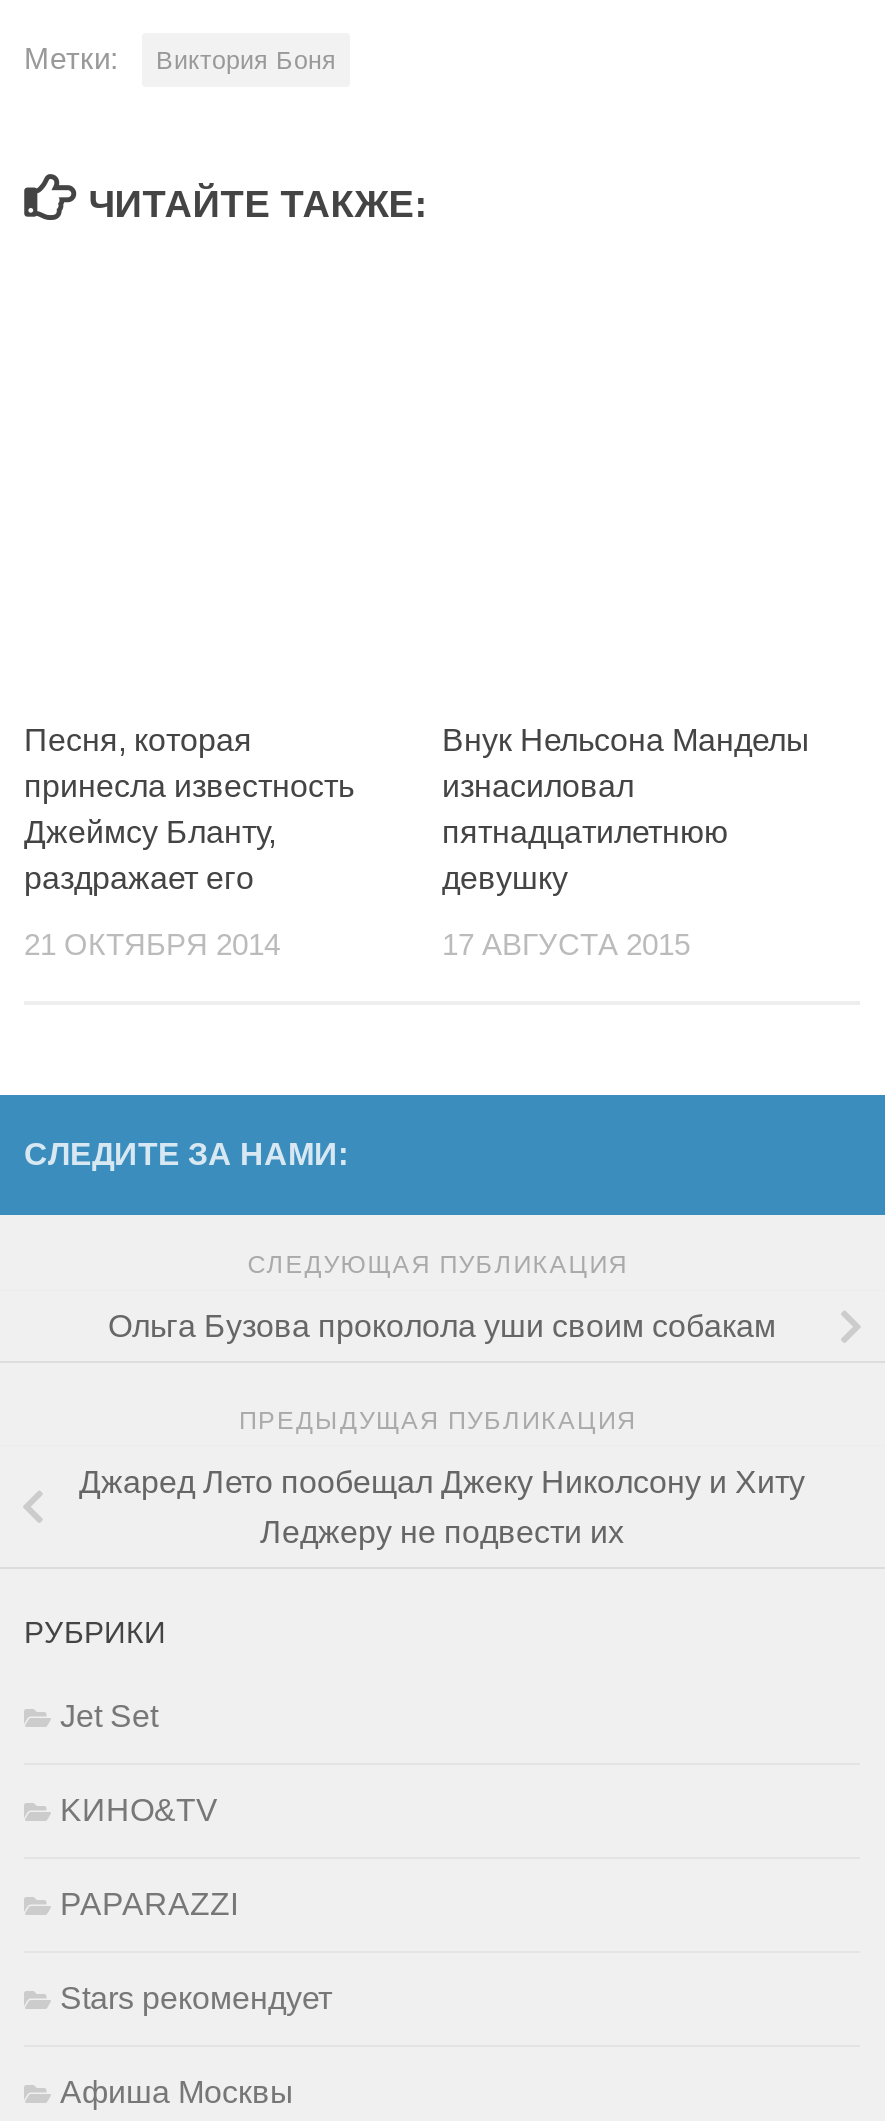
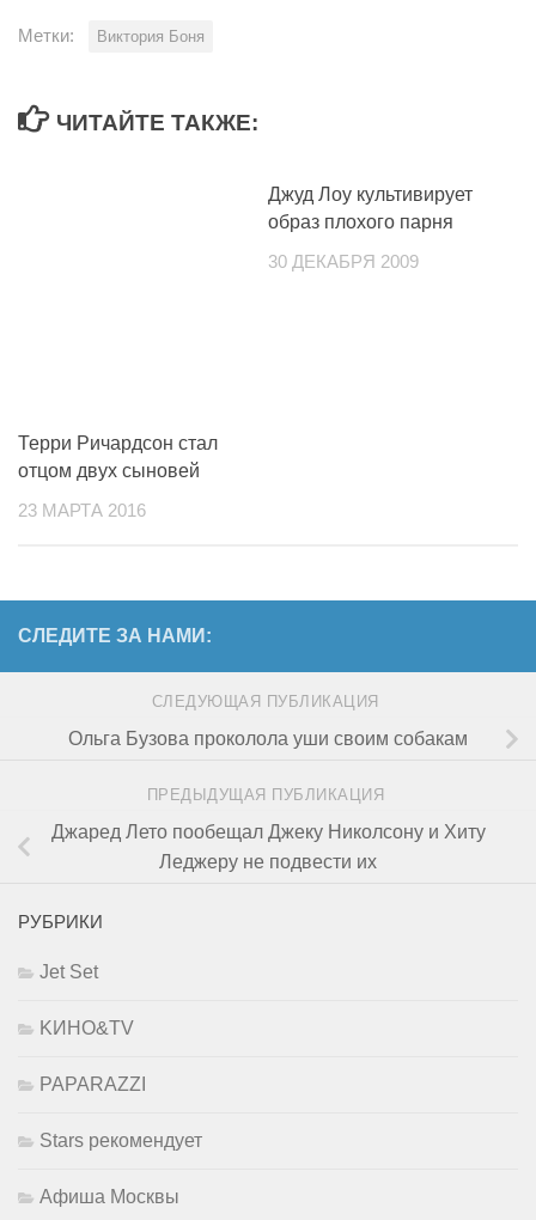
- Песня, которая
- принесла известность
- Джеймсу Бланту,
- раздражает его
+ Терри Ричардсон стал
+ отцом двух сыновей

- Внук Нельсона Манделы
- изнасиловал
- пятнадцатилетнюю
- девушку
+ Джуд Лоу культивирует
+ образ плохого парня

- 21 ОКТЯБРЯ 2014
+ 23 МАРТА 2016

- 17 АВГУСТА 2015
+ 30 ДЕКАБРЯ 2009
